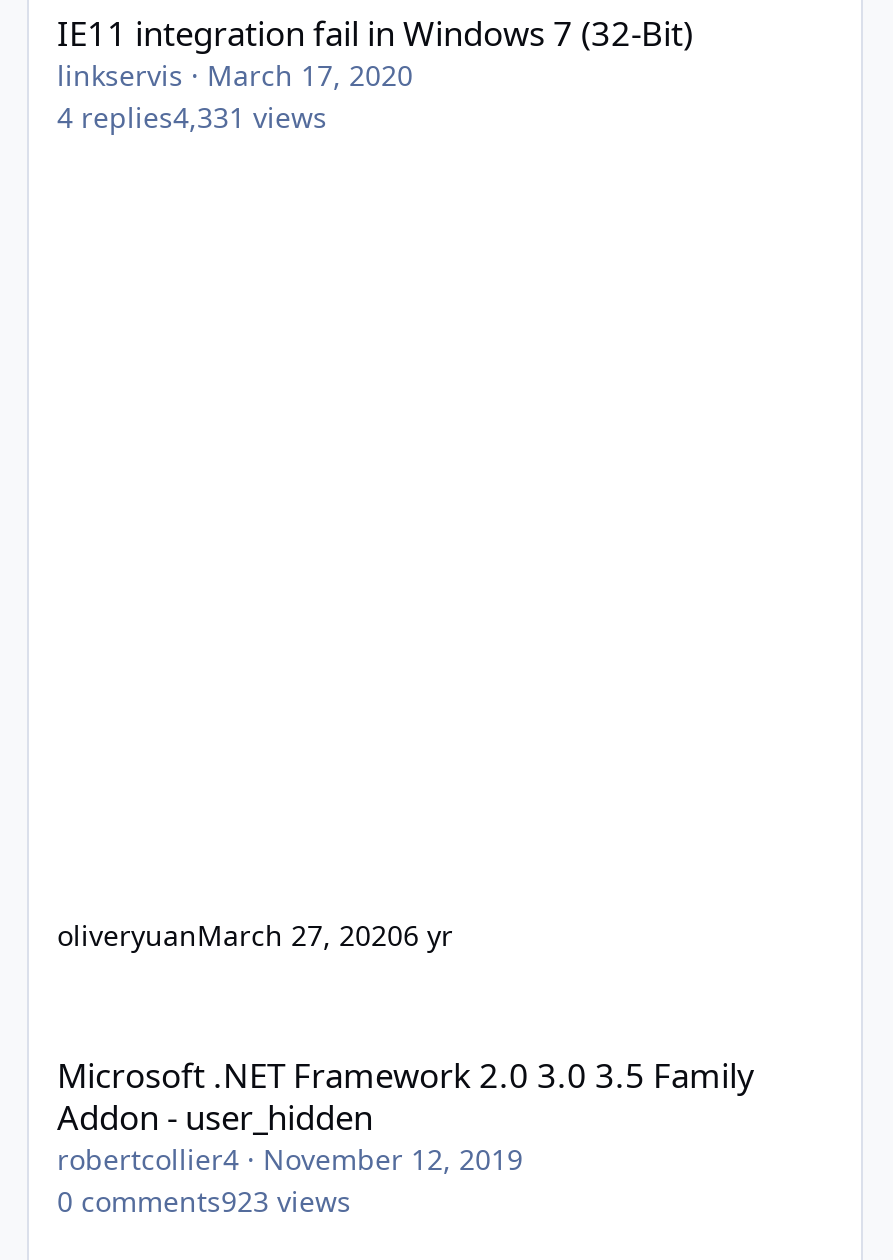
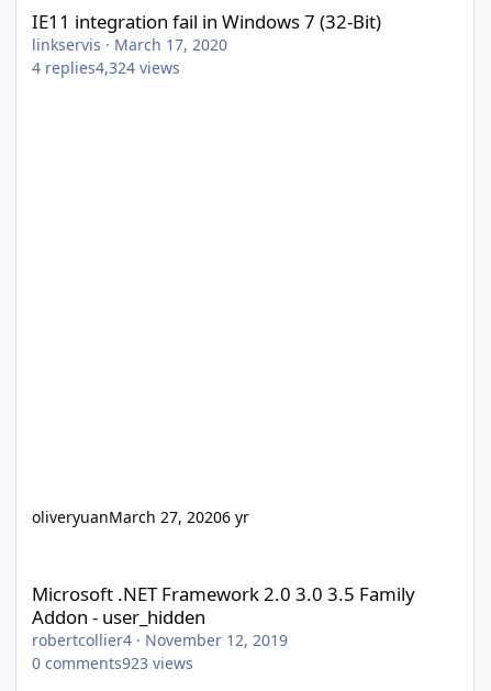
- 4 replies4,331 views
+ 4 replies4,324 views
